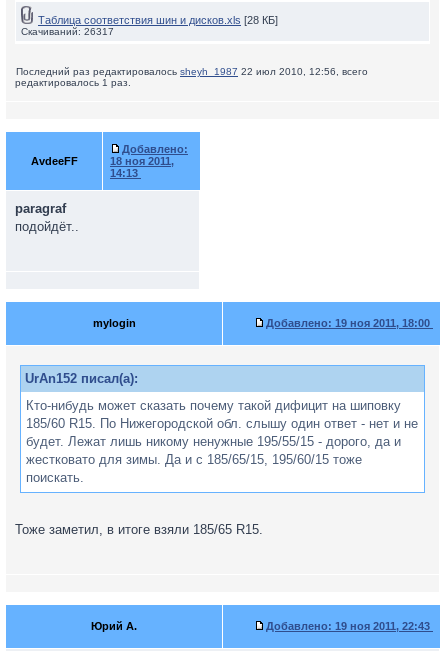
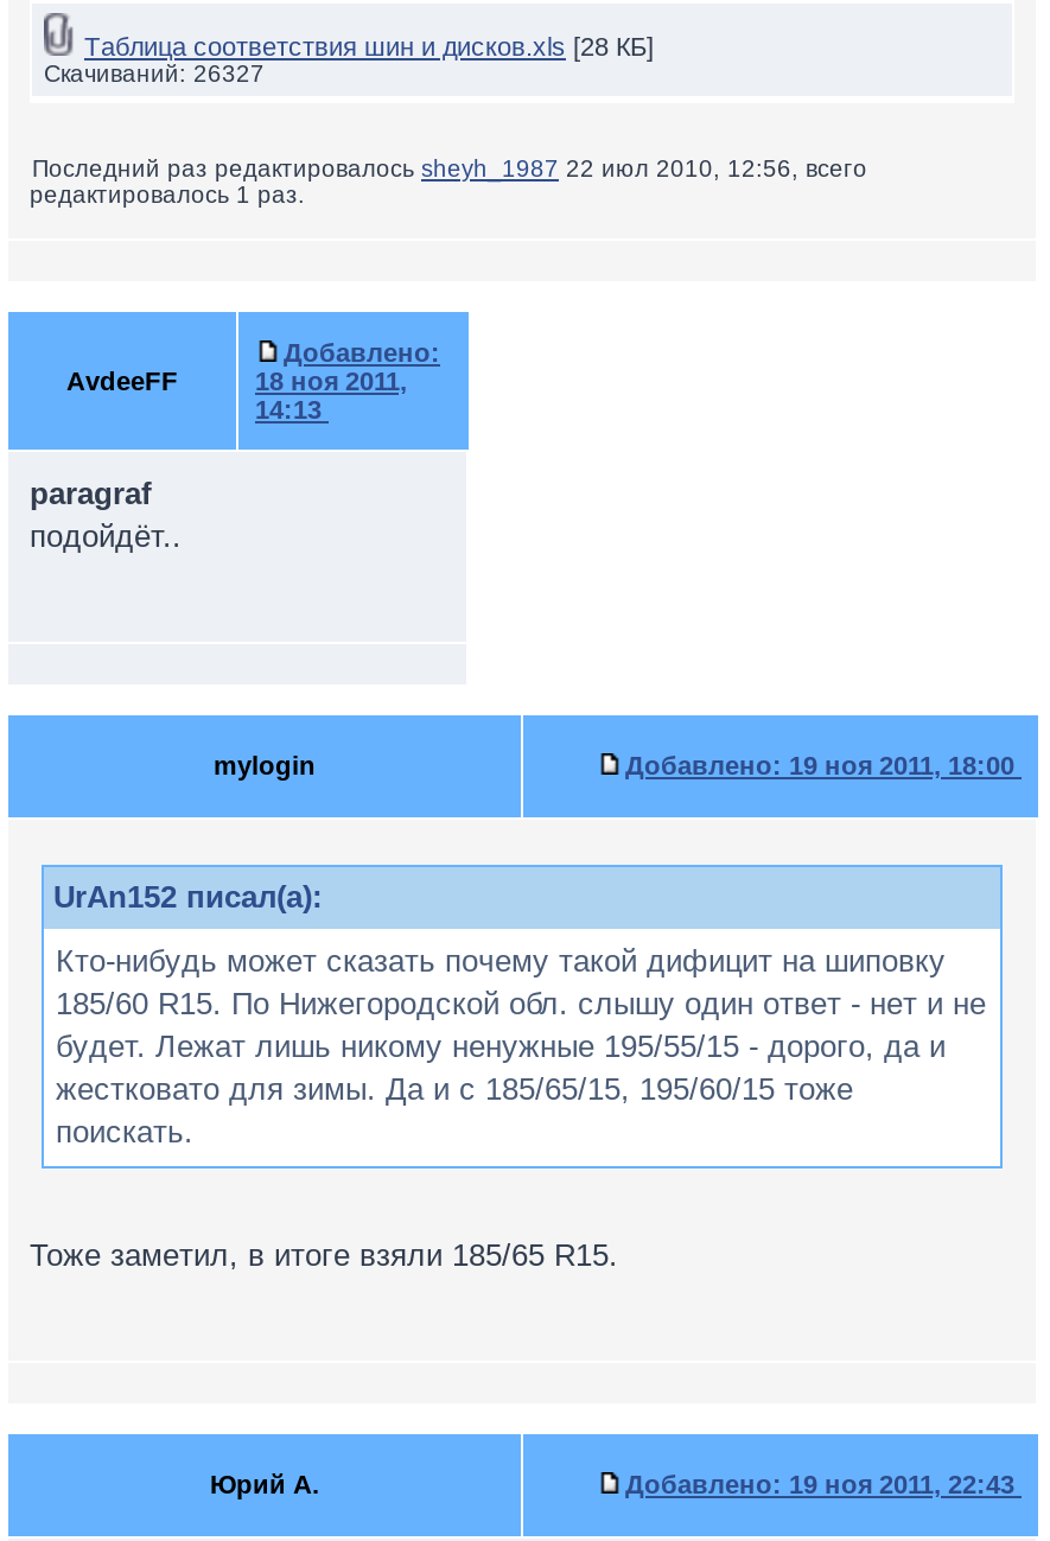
- Скачиваний: 26317
+ Скачиваний: 26327
